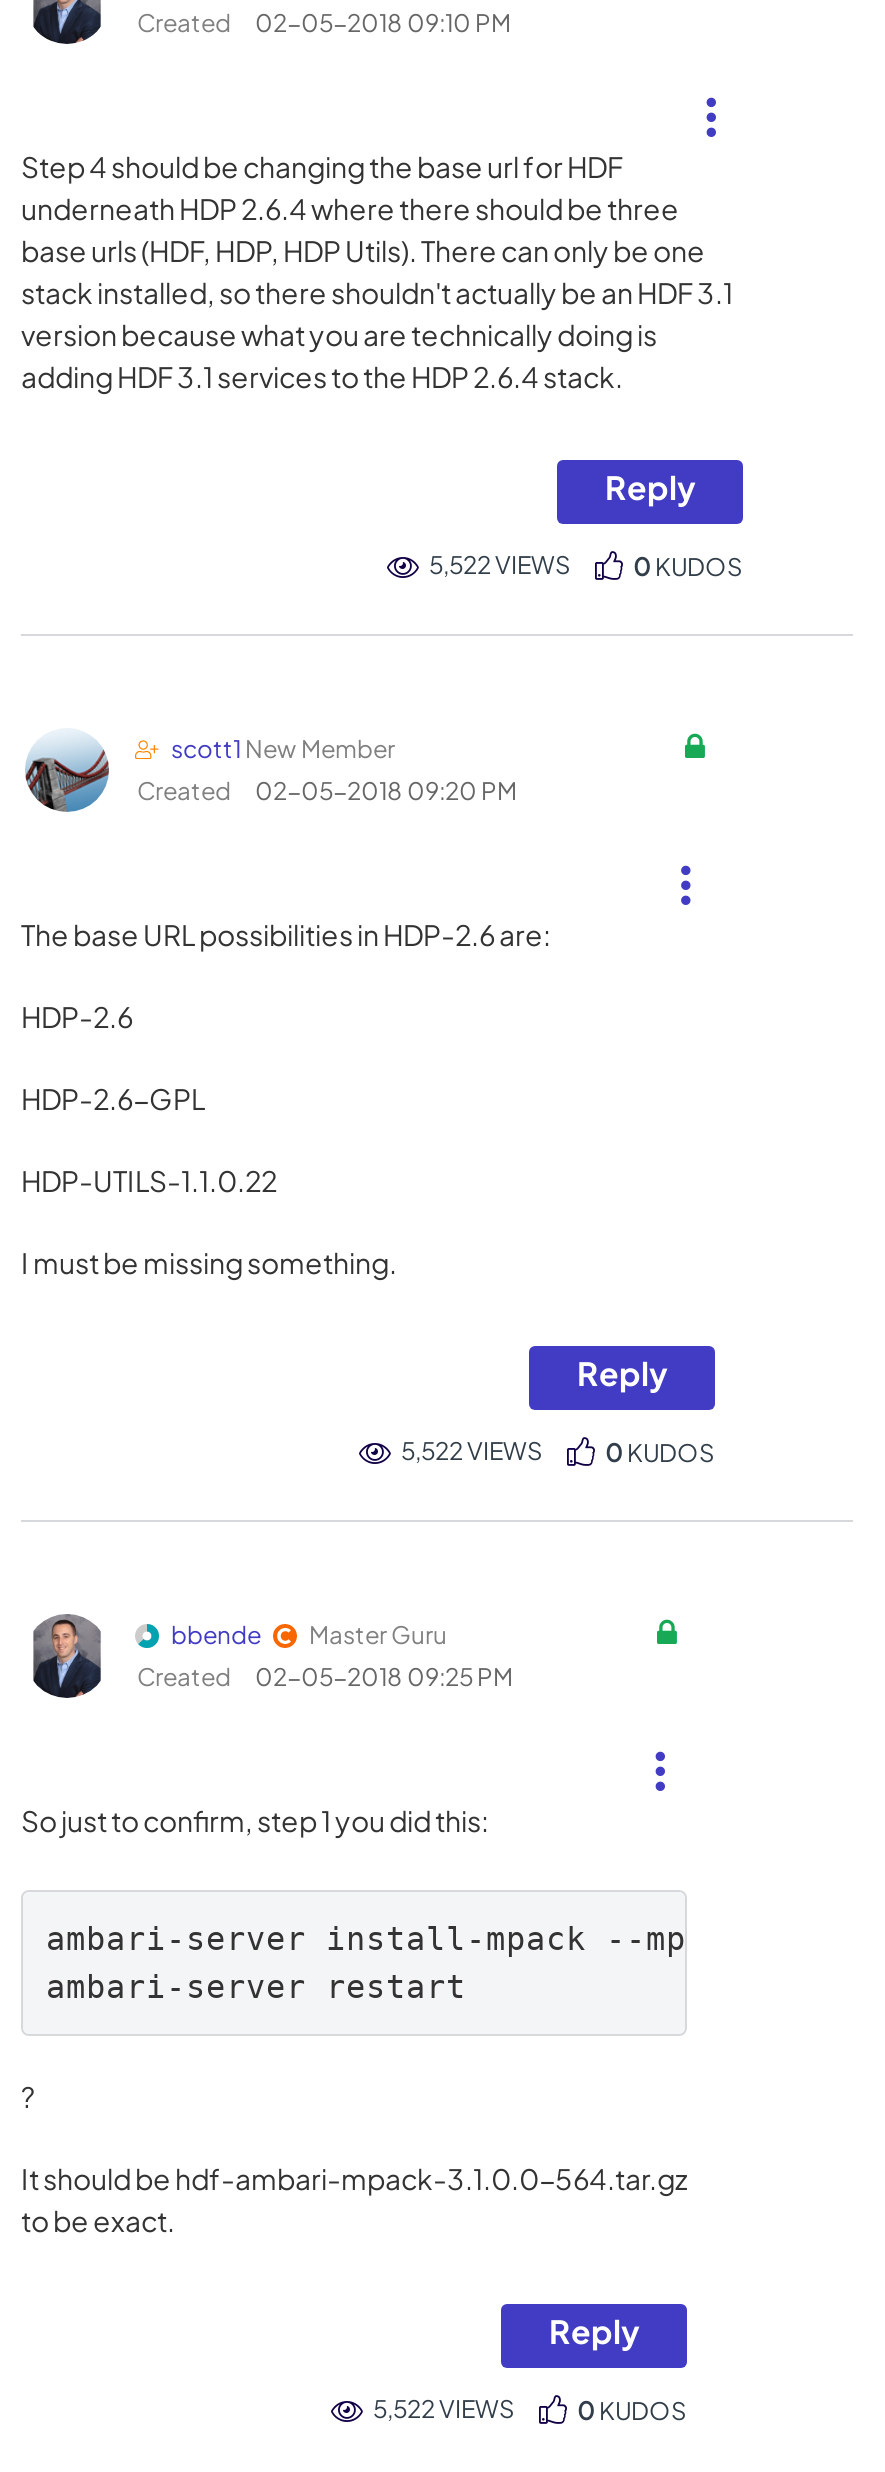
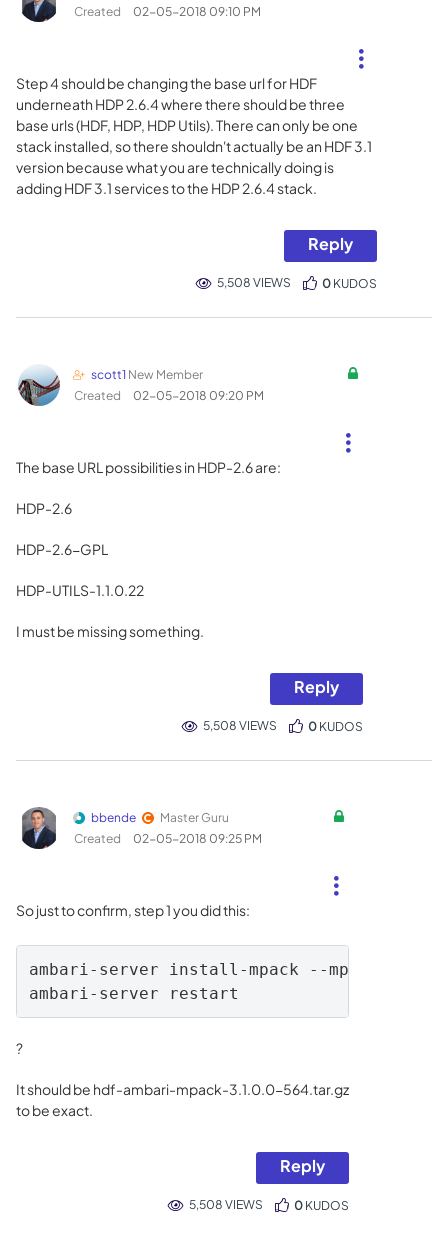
- 5,522 VIEWS
+ 5,508 VIEWS

- 5,522 VIEWS
+ 5,508 VIEWS

- 5,522 VIEWS
+ 5,508 VIEWS
